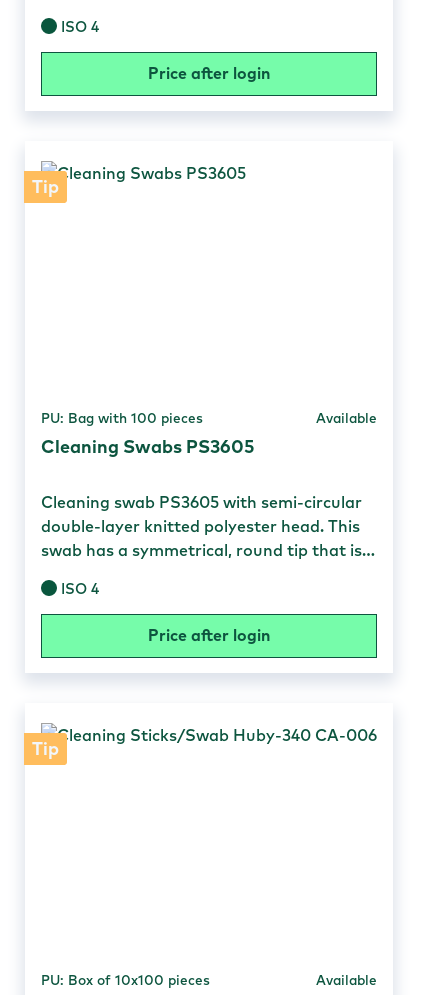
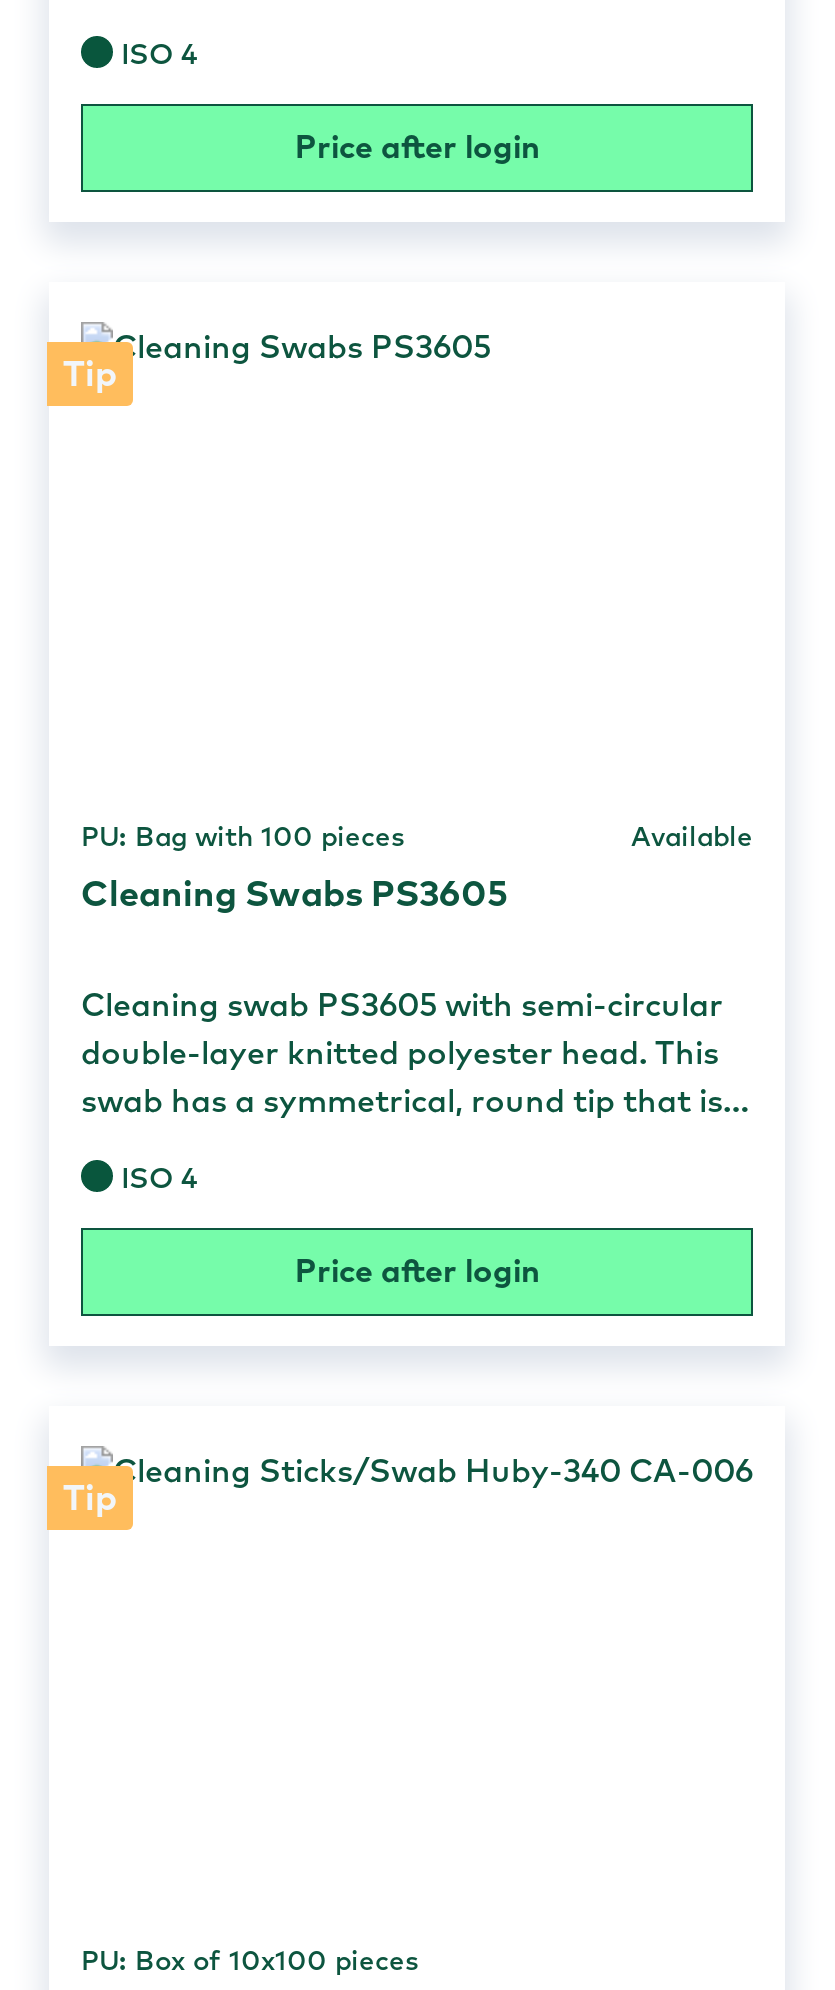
- Available
